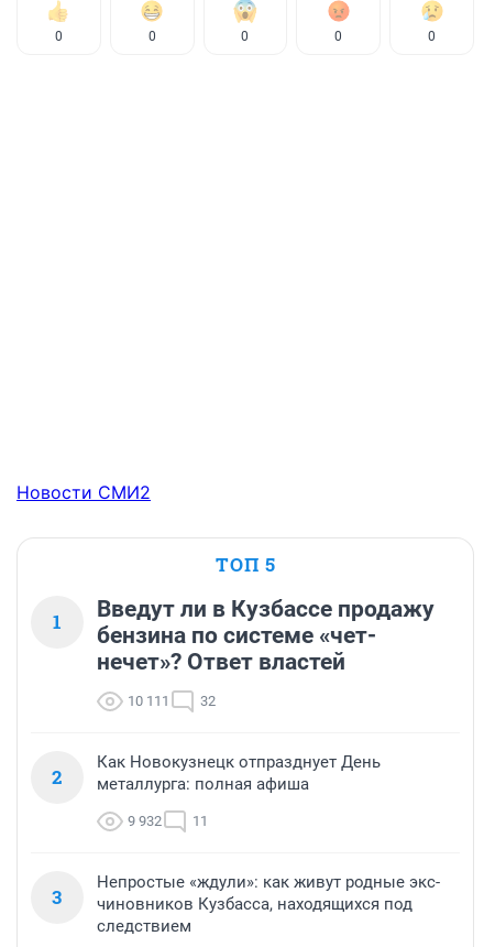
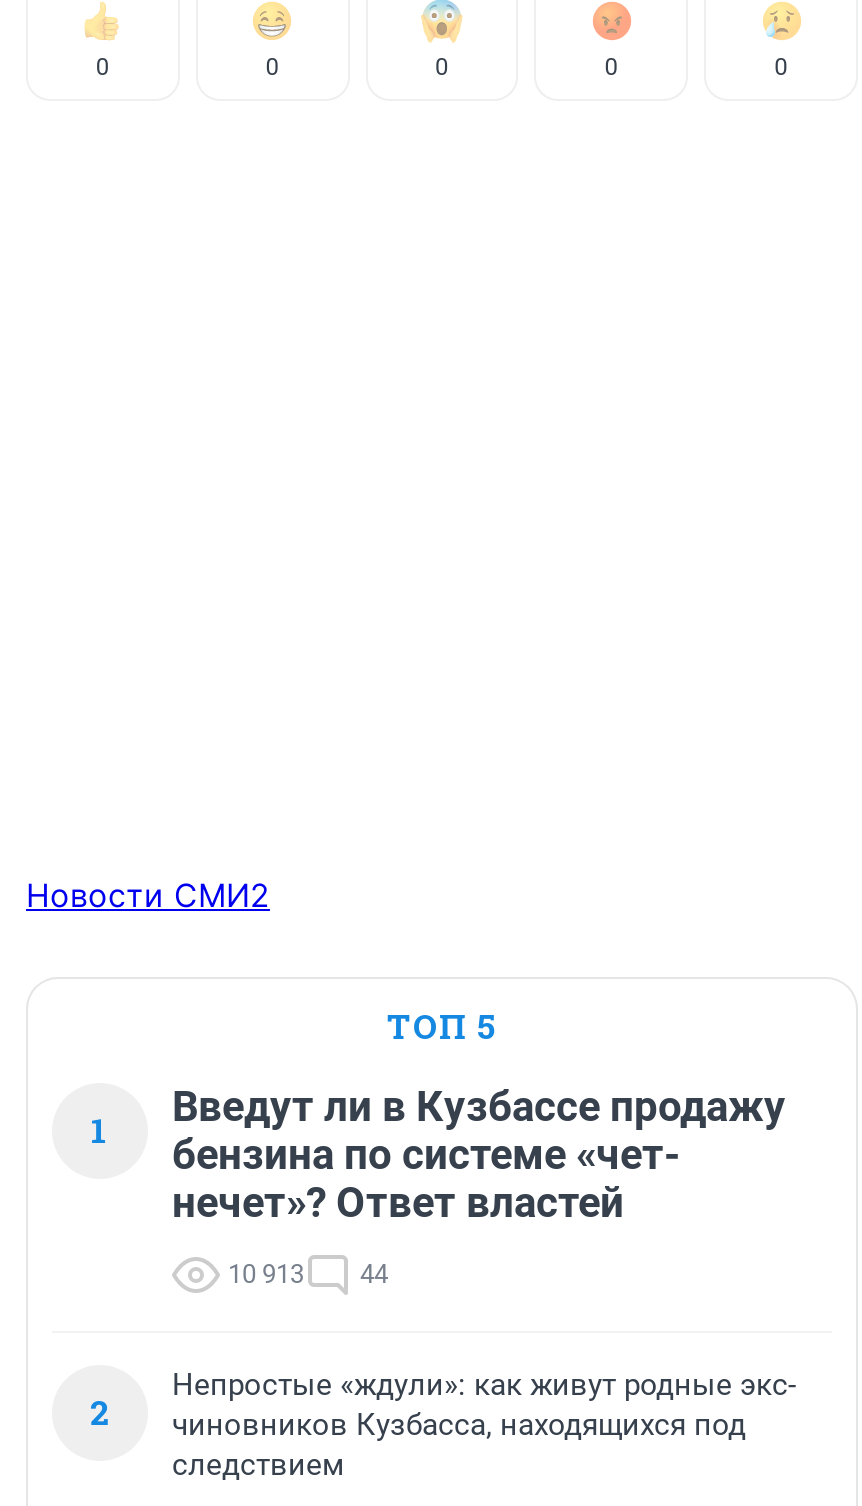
- 10 111
+ 10 913

- 32
+ 44

- Как Новокузнецк отпразднует День
- металлурга: полная афиша
- 9 932
- 11
- 3
